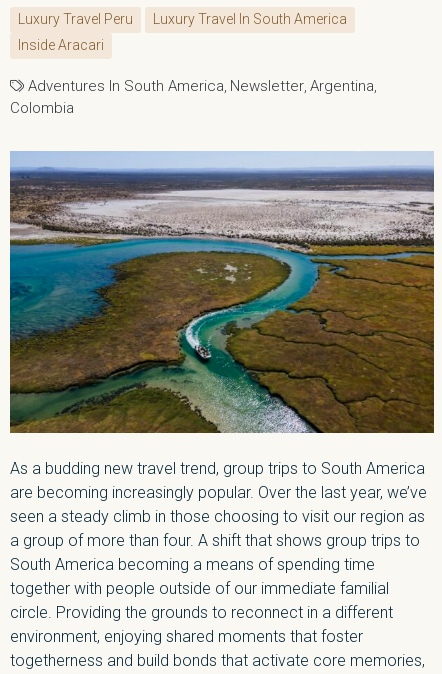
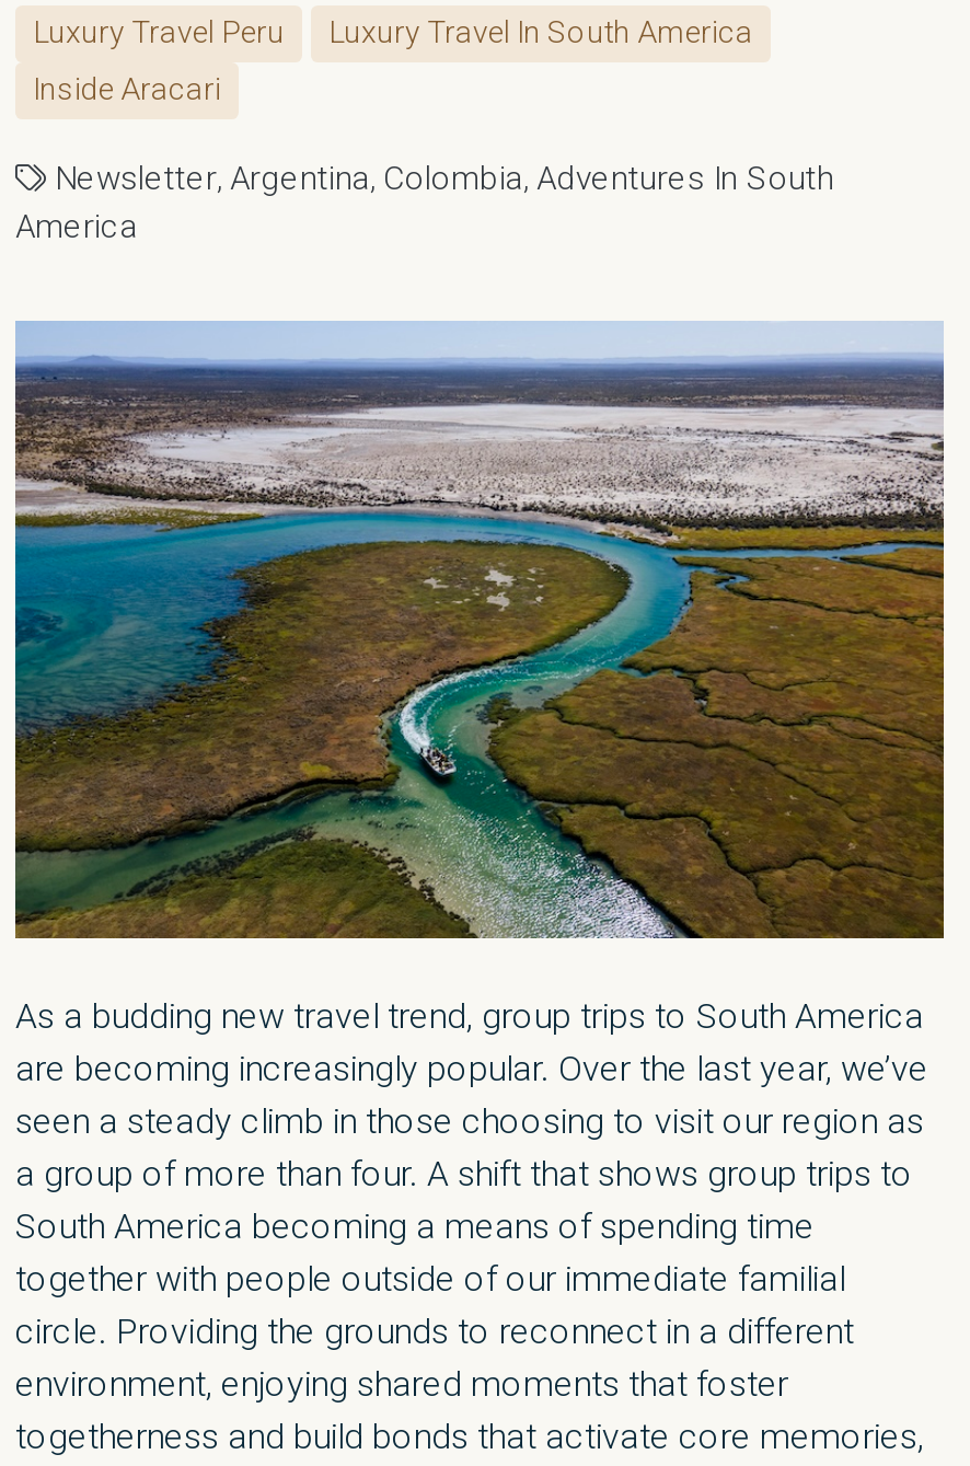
- Adventures In South America, Newsletter, Argentina,
- Colombia
+ Newsletter, Argentina, Colombia, Adventures In South
+ America
